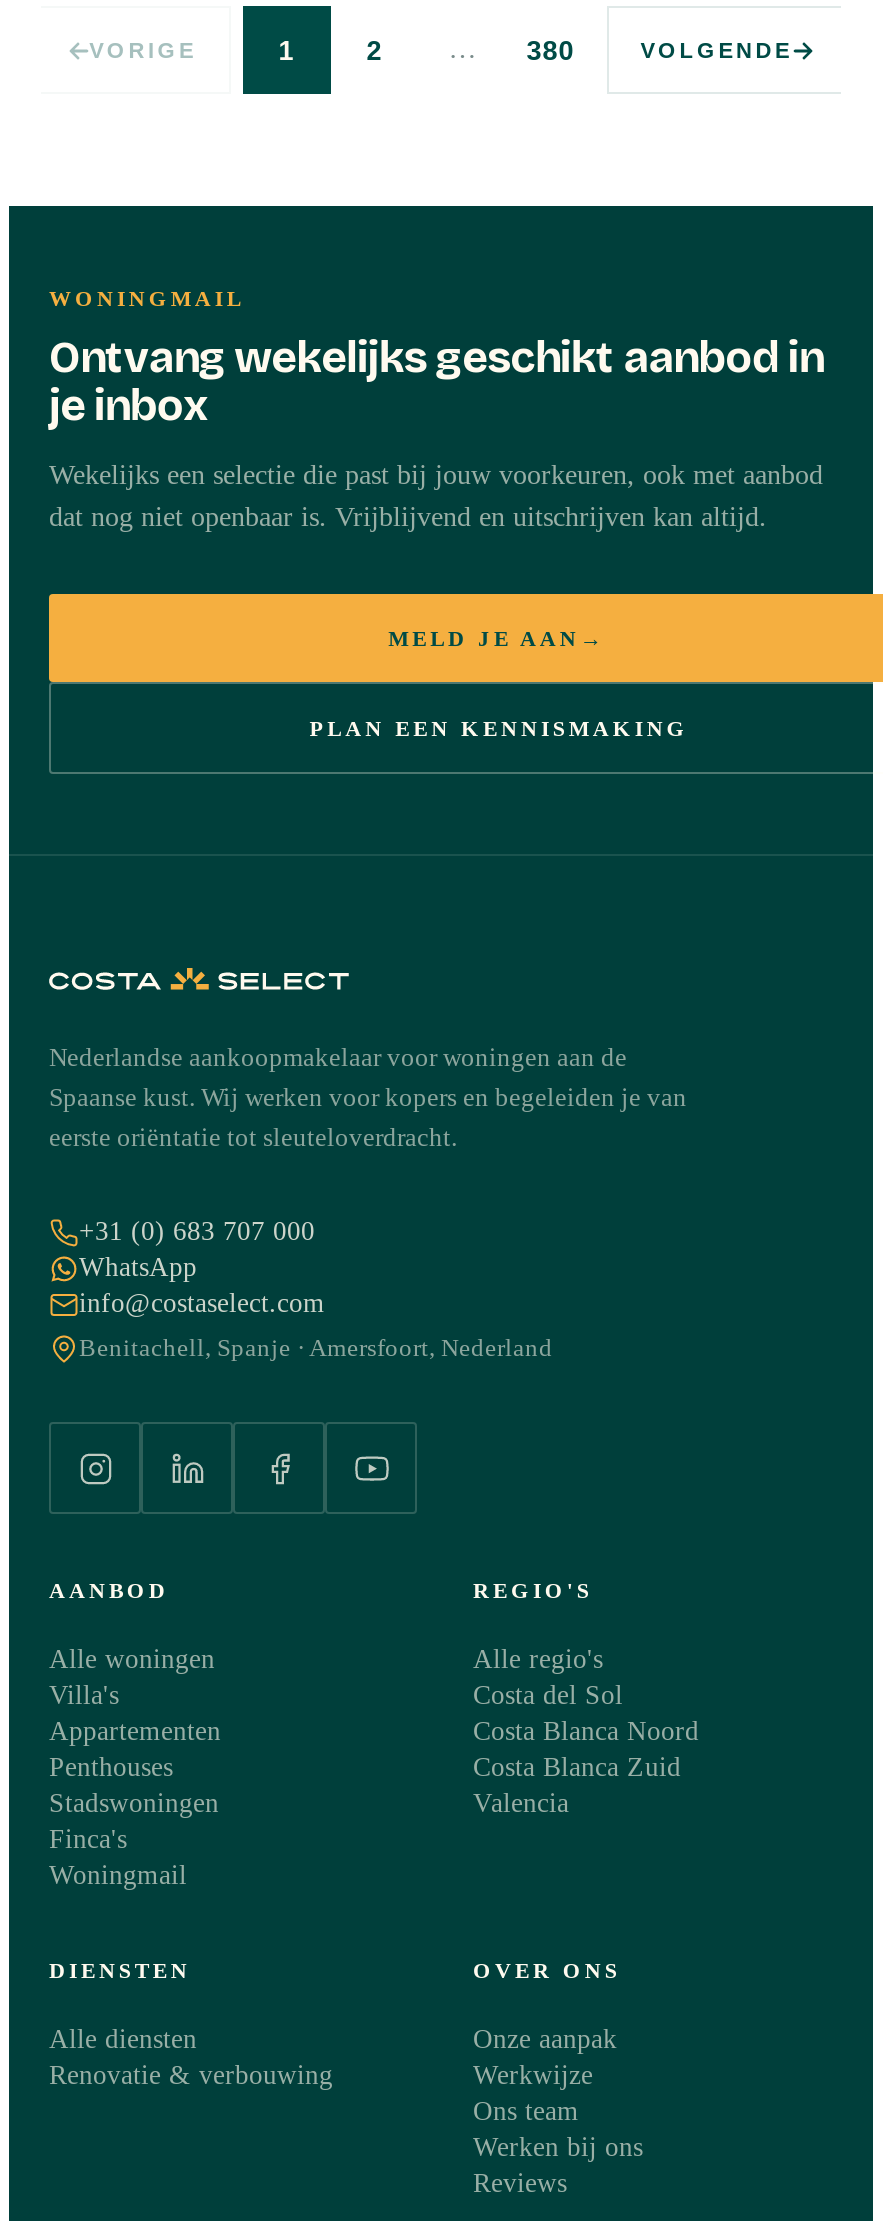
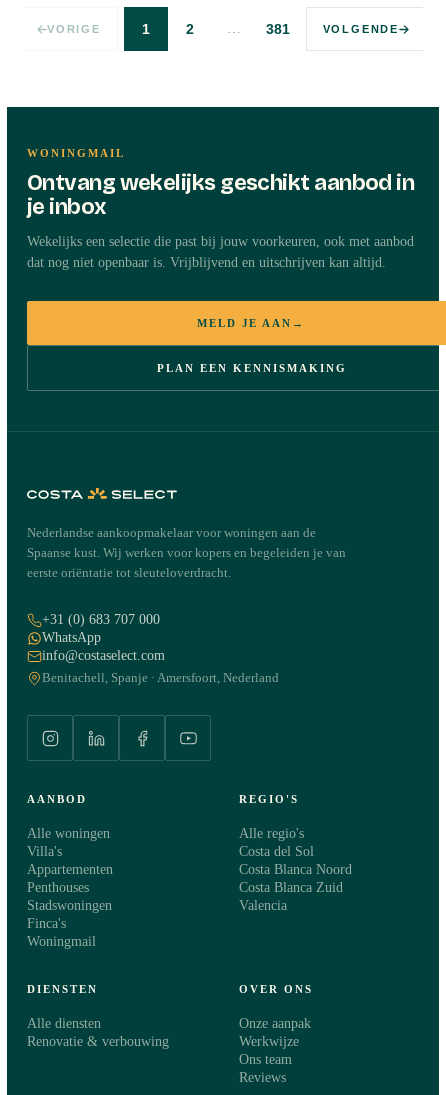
- 380
+ 381

- Werken bij ons
